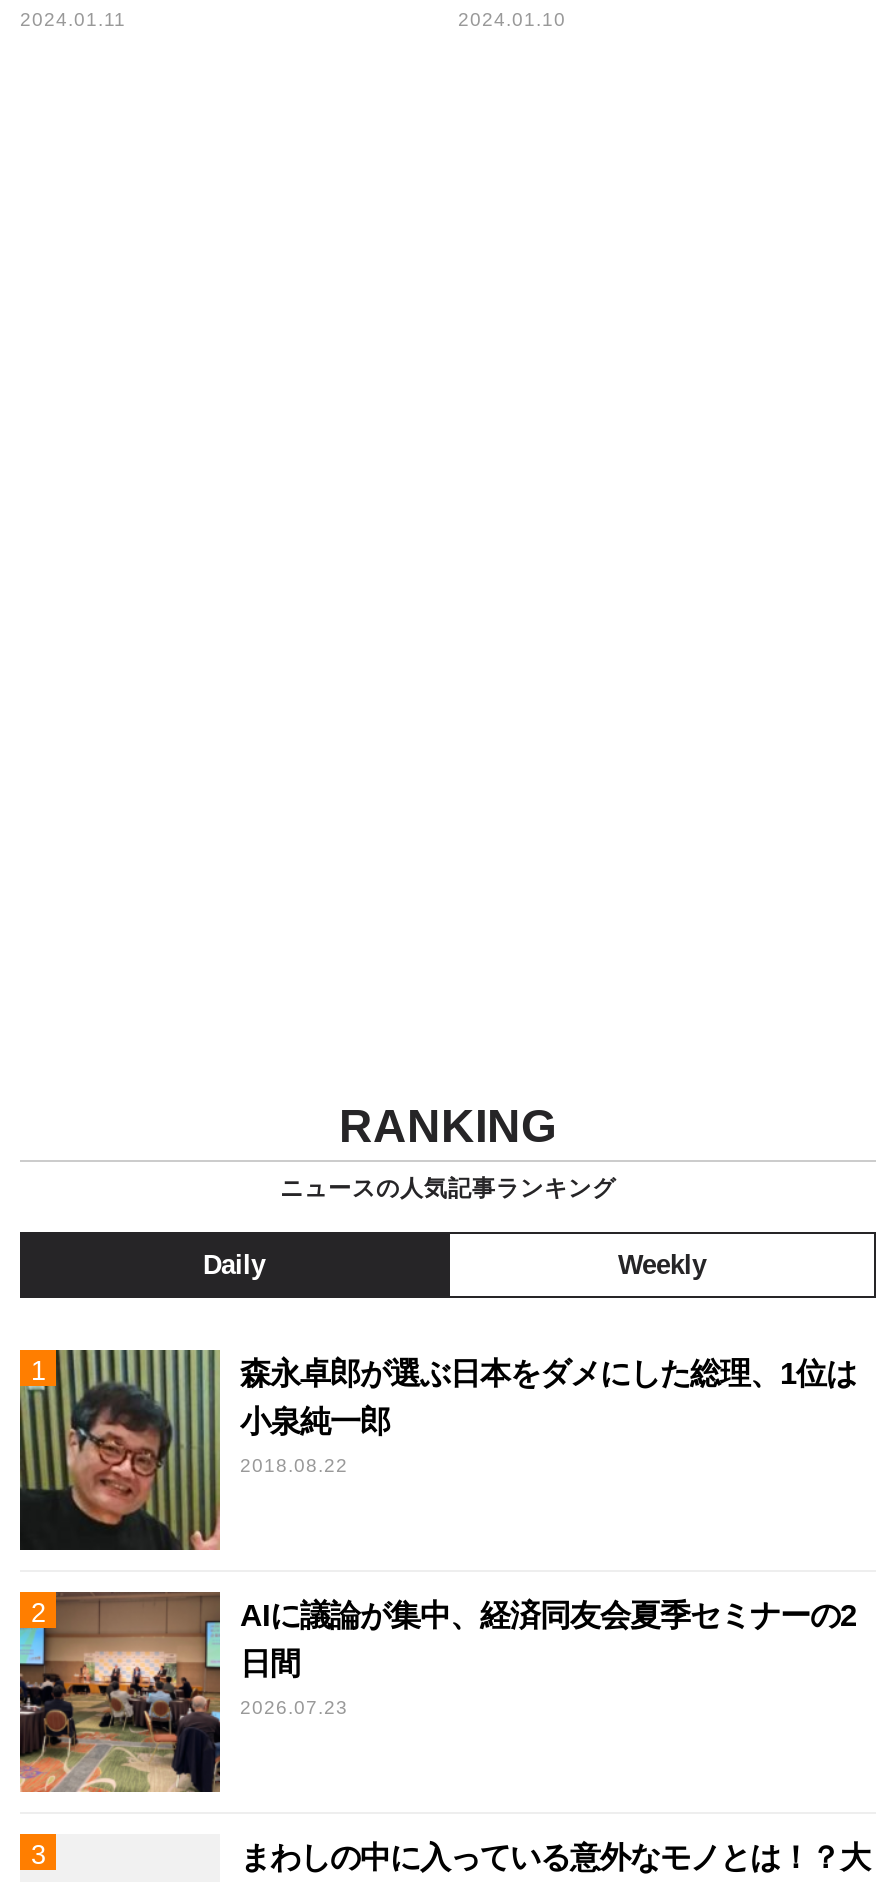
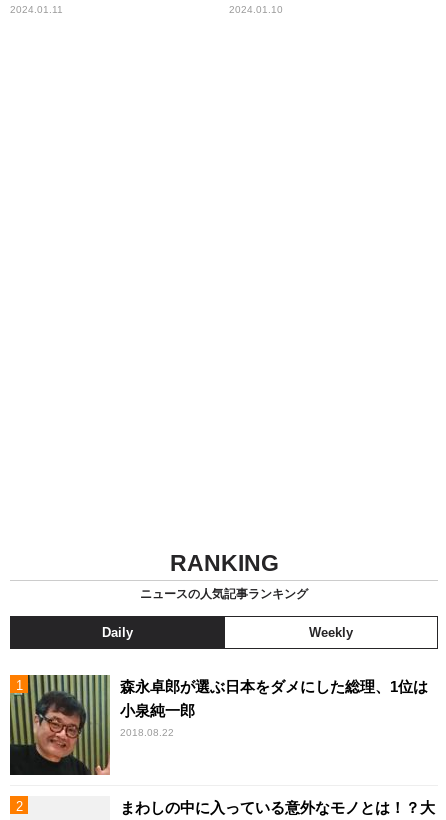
- [image]
- AIに議論が集中、経済同友会夏季セミナーの2
- 日間
- 2026.07.23
